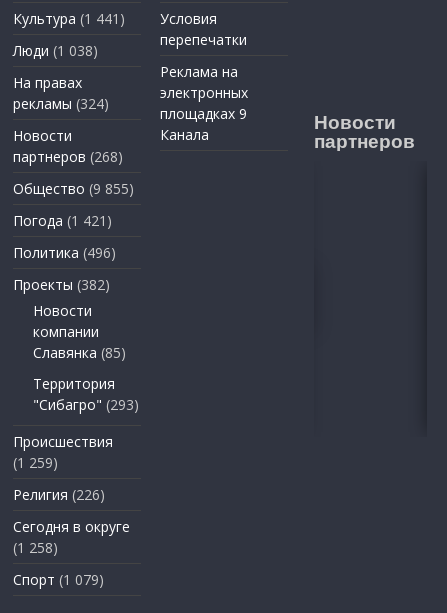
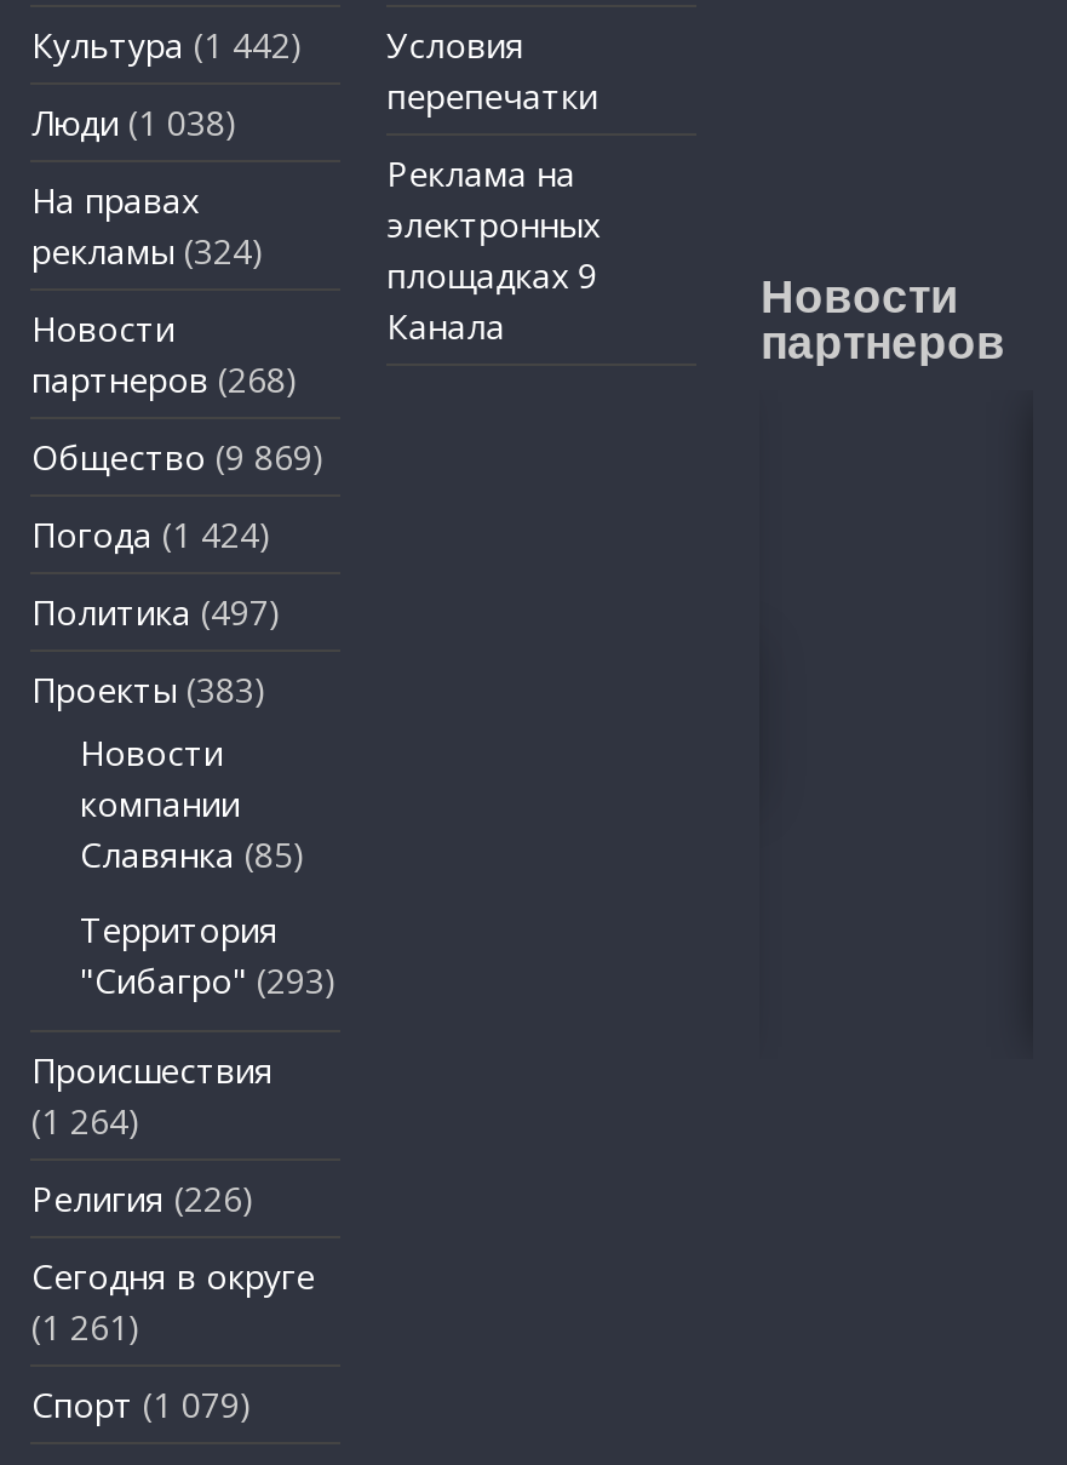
- Культура (1 441) Условия
+ Культура (1 442) Условия

- Общество (9 855)
+ Общество (9 869)

- Погода (1 421)
+ Погода (1 424)

- Политика (496)
+ Политика (497)

- Проекты (382)
+ Проекты (383)

- (1 259)
+ (1 264)

- (1 258)
+ (1 261)
